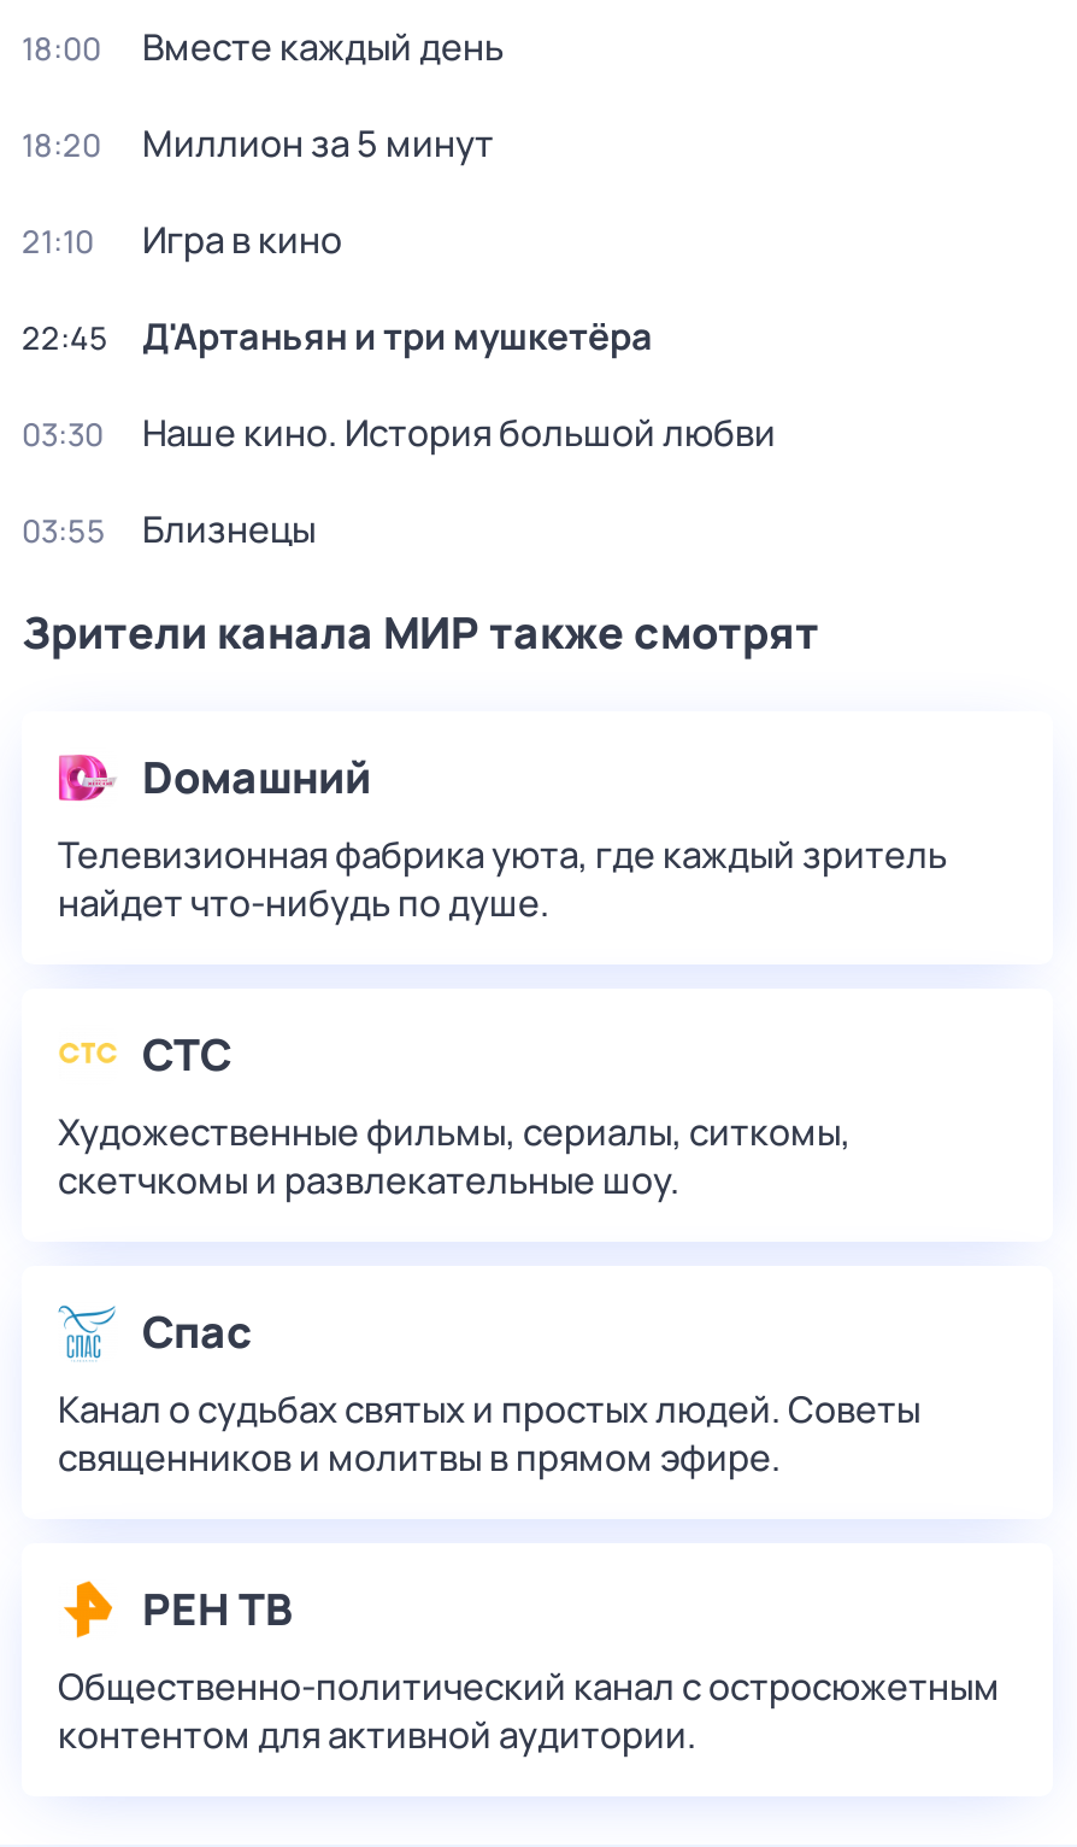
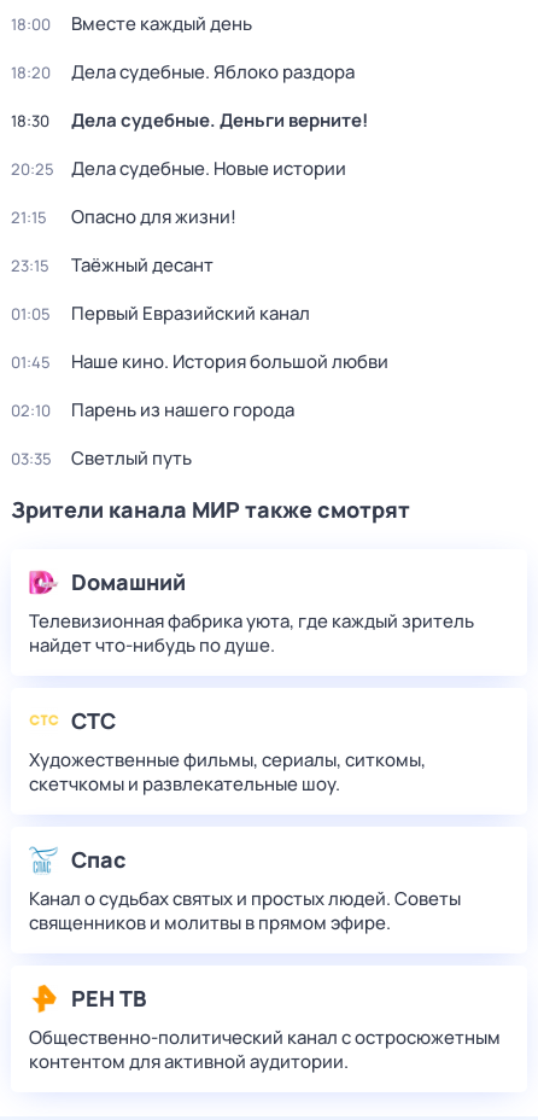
- Миллион за 5 минут
- 21:10
- Игра в кино
- 22:45
- Д'Артаньян и три мушкетёра
- 03:30
+ Дела судебные. Яблоко раздора
+ 18:30
+ Дела судебные. Деньги верните!
+ 20:25
+ Дела судебные. Новые истории
+ 21:15
+ Опасно для жизни!
+ 23:15
+ Таёжный десант
+ 01:05
+ Первый Евразийский канал
+ 01:45

- 03:55
- Близнецы
+ 02:10
+ Парень из нашего города
+ 03:35
+ Светлый путь
